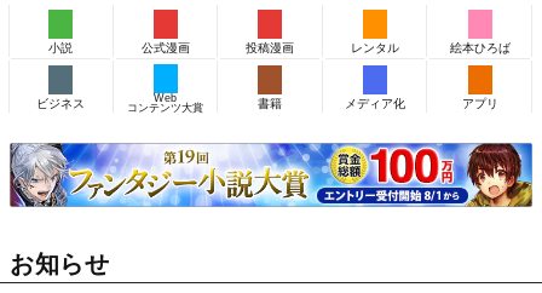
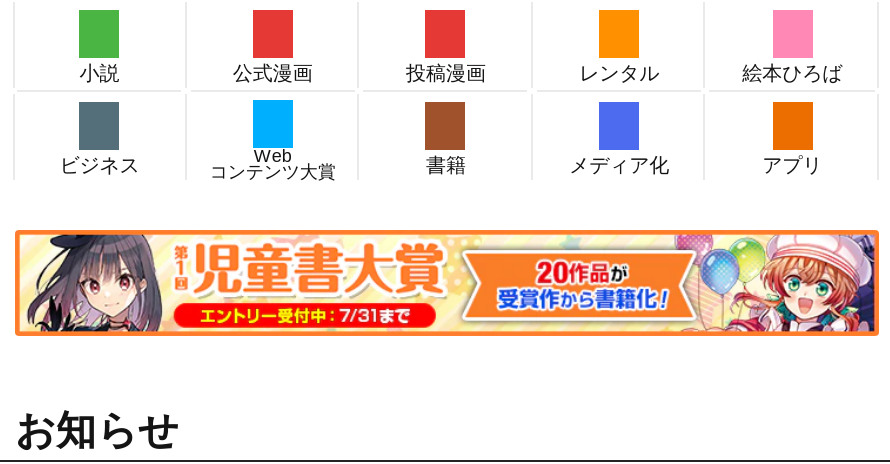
- [image]
+ [image]
